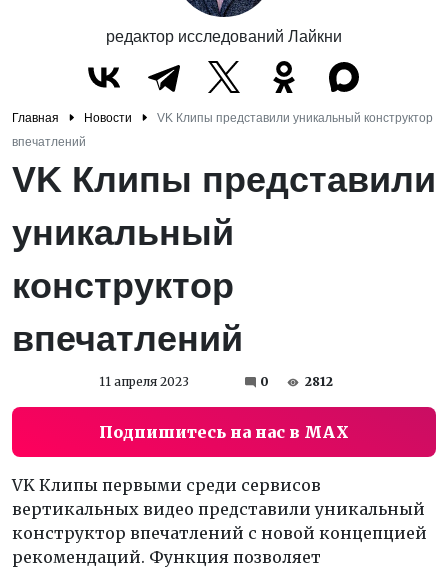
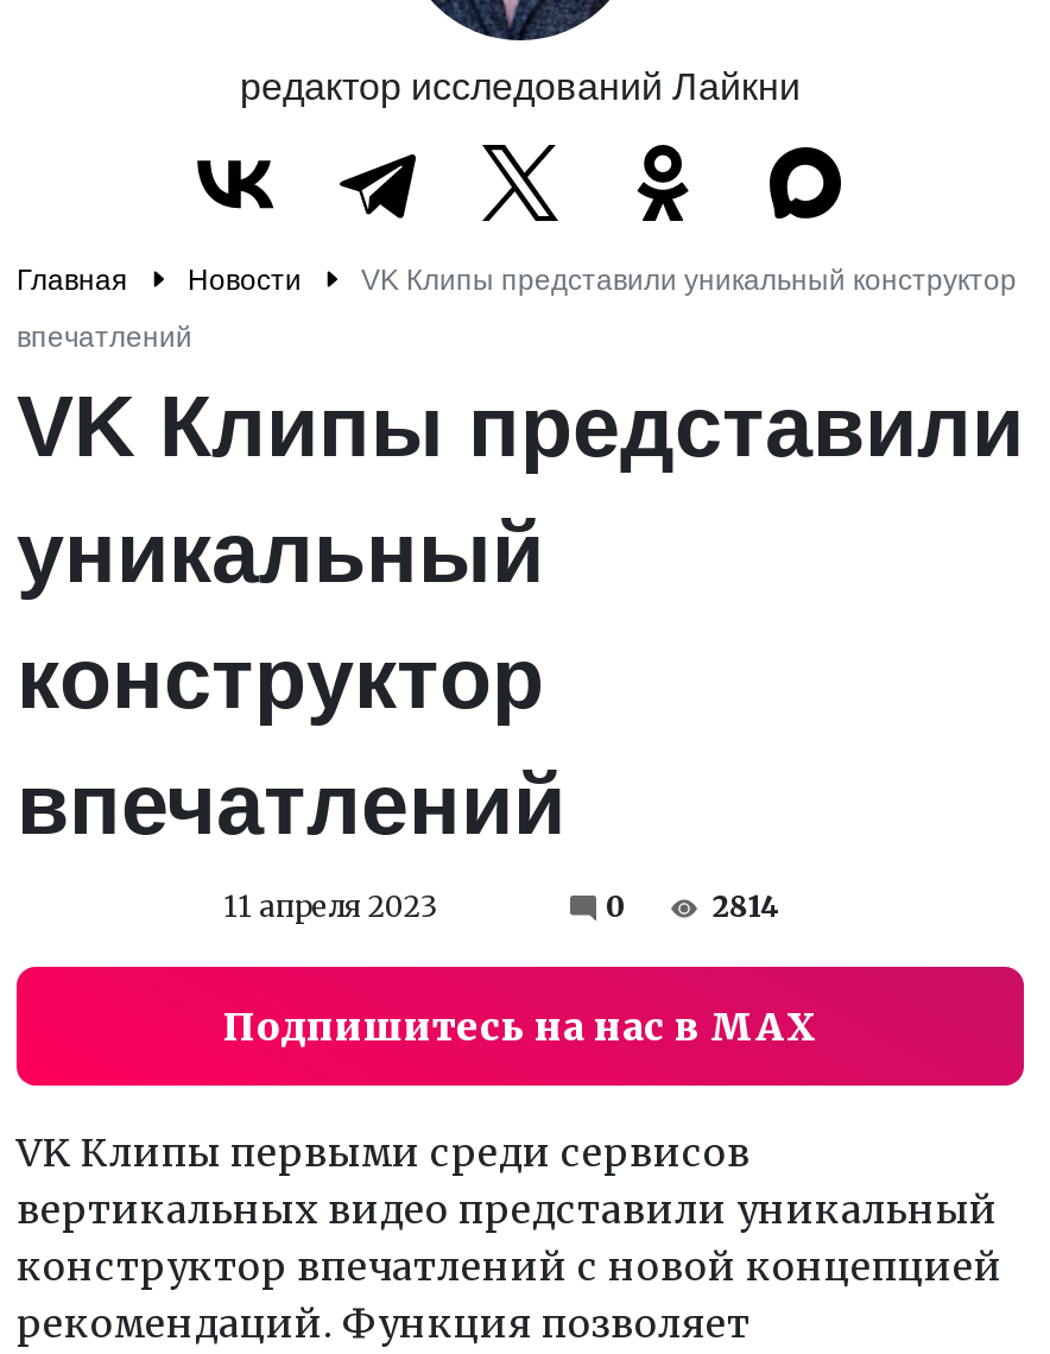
- 2812
+ 2814
